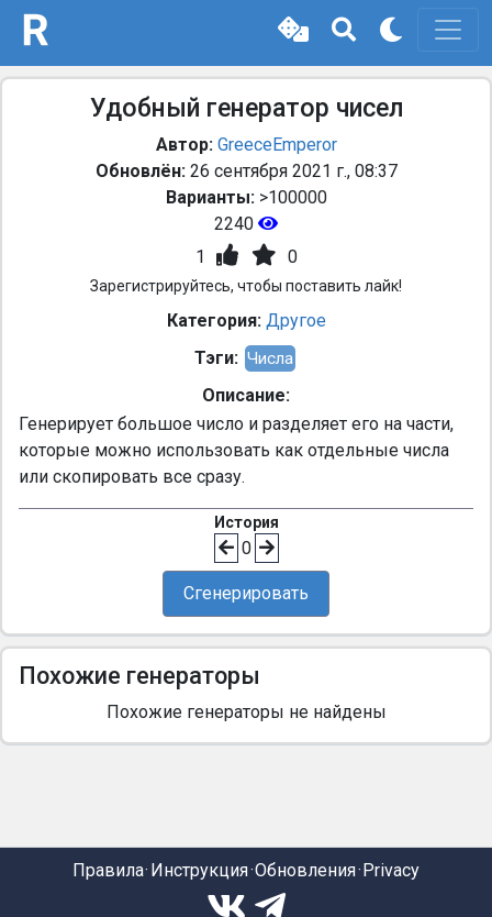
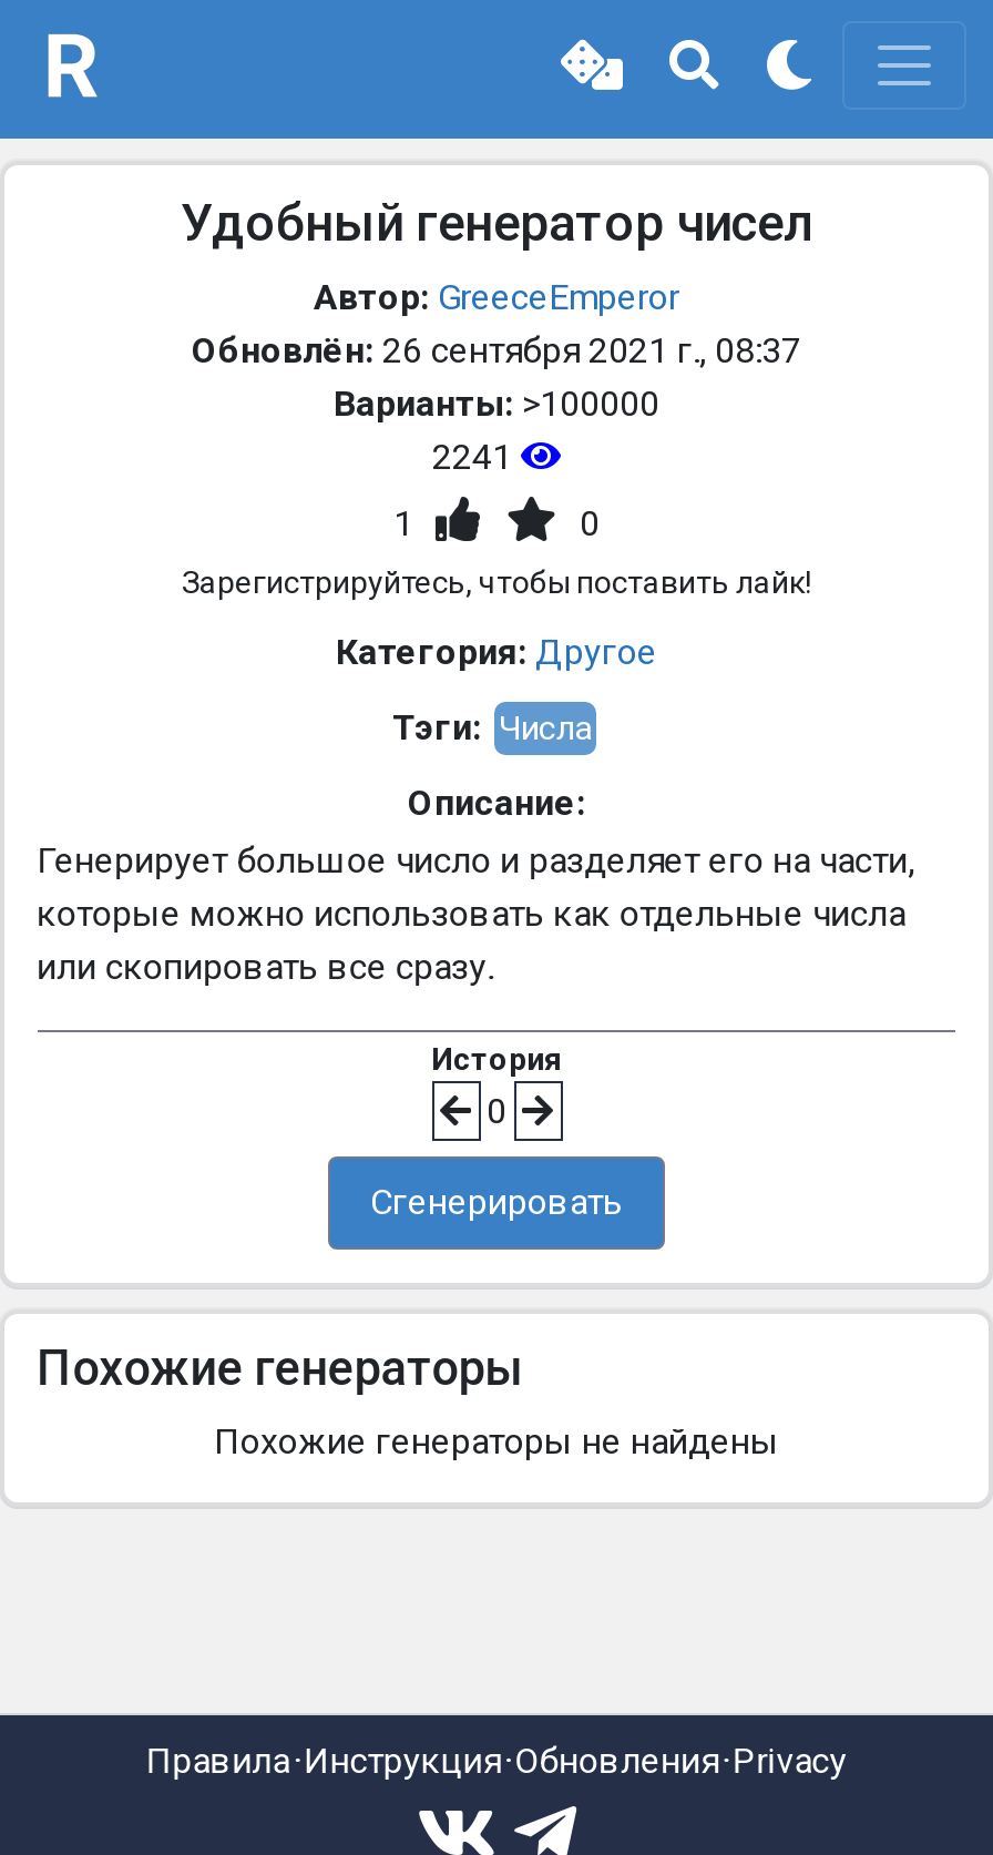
- 2240
+ 2241
